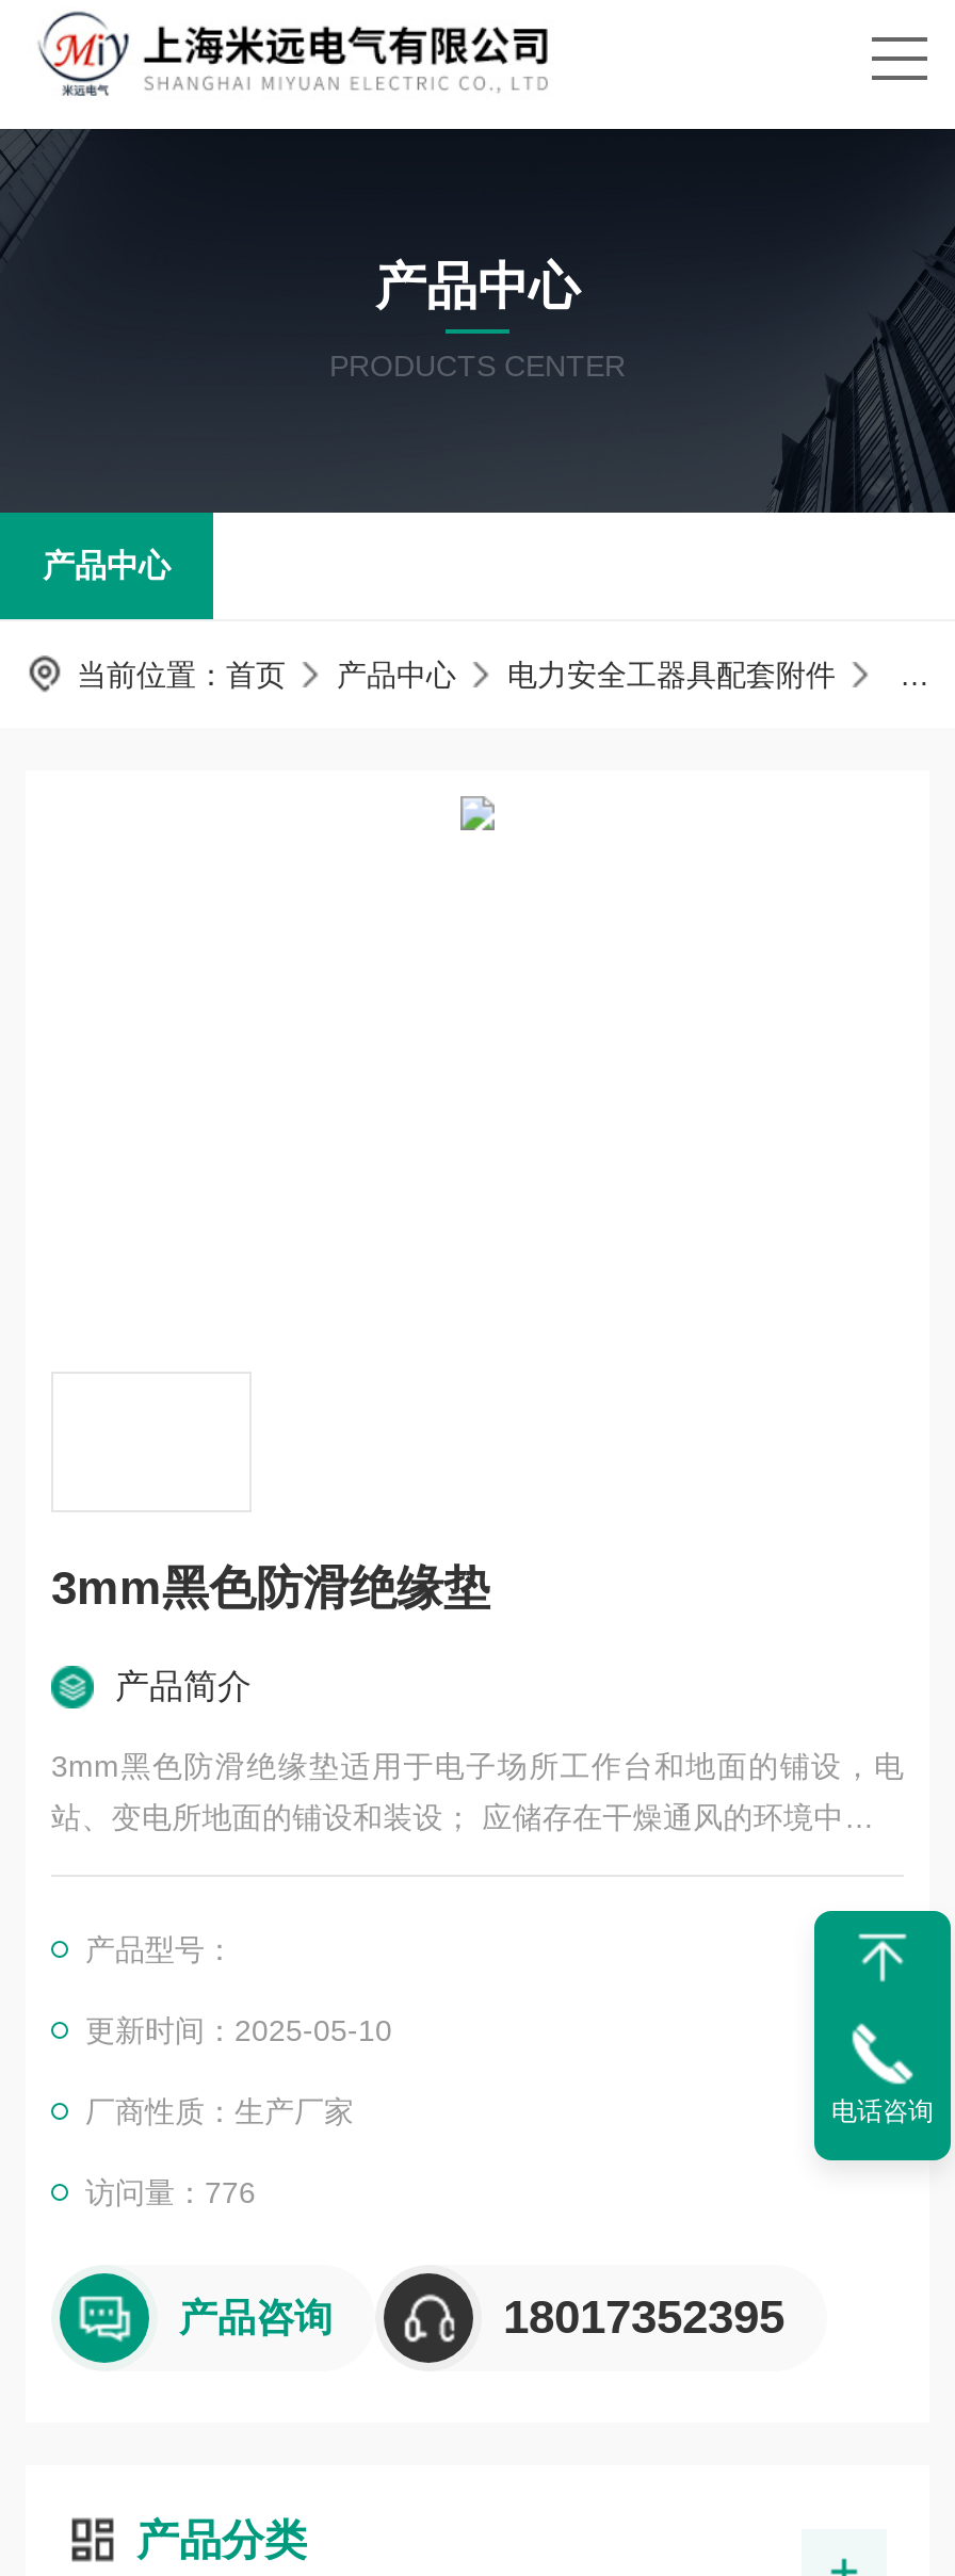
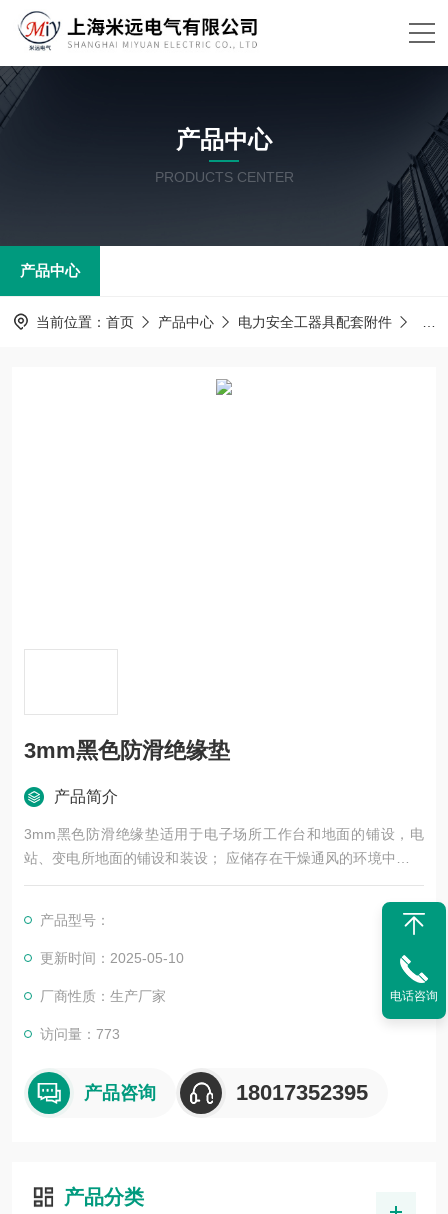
- 访问量：776
+ 访问量：773
